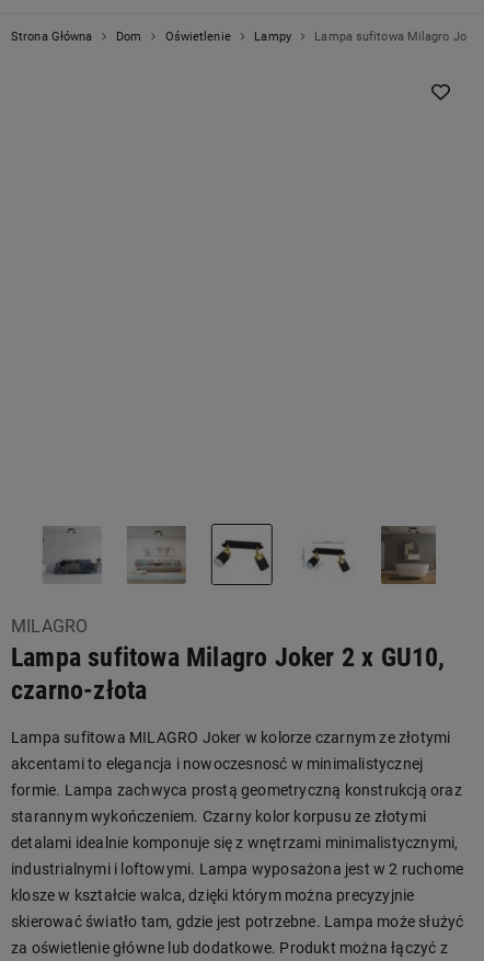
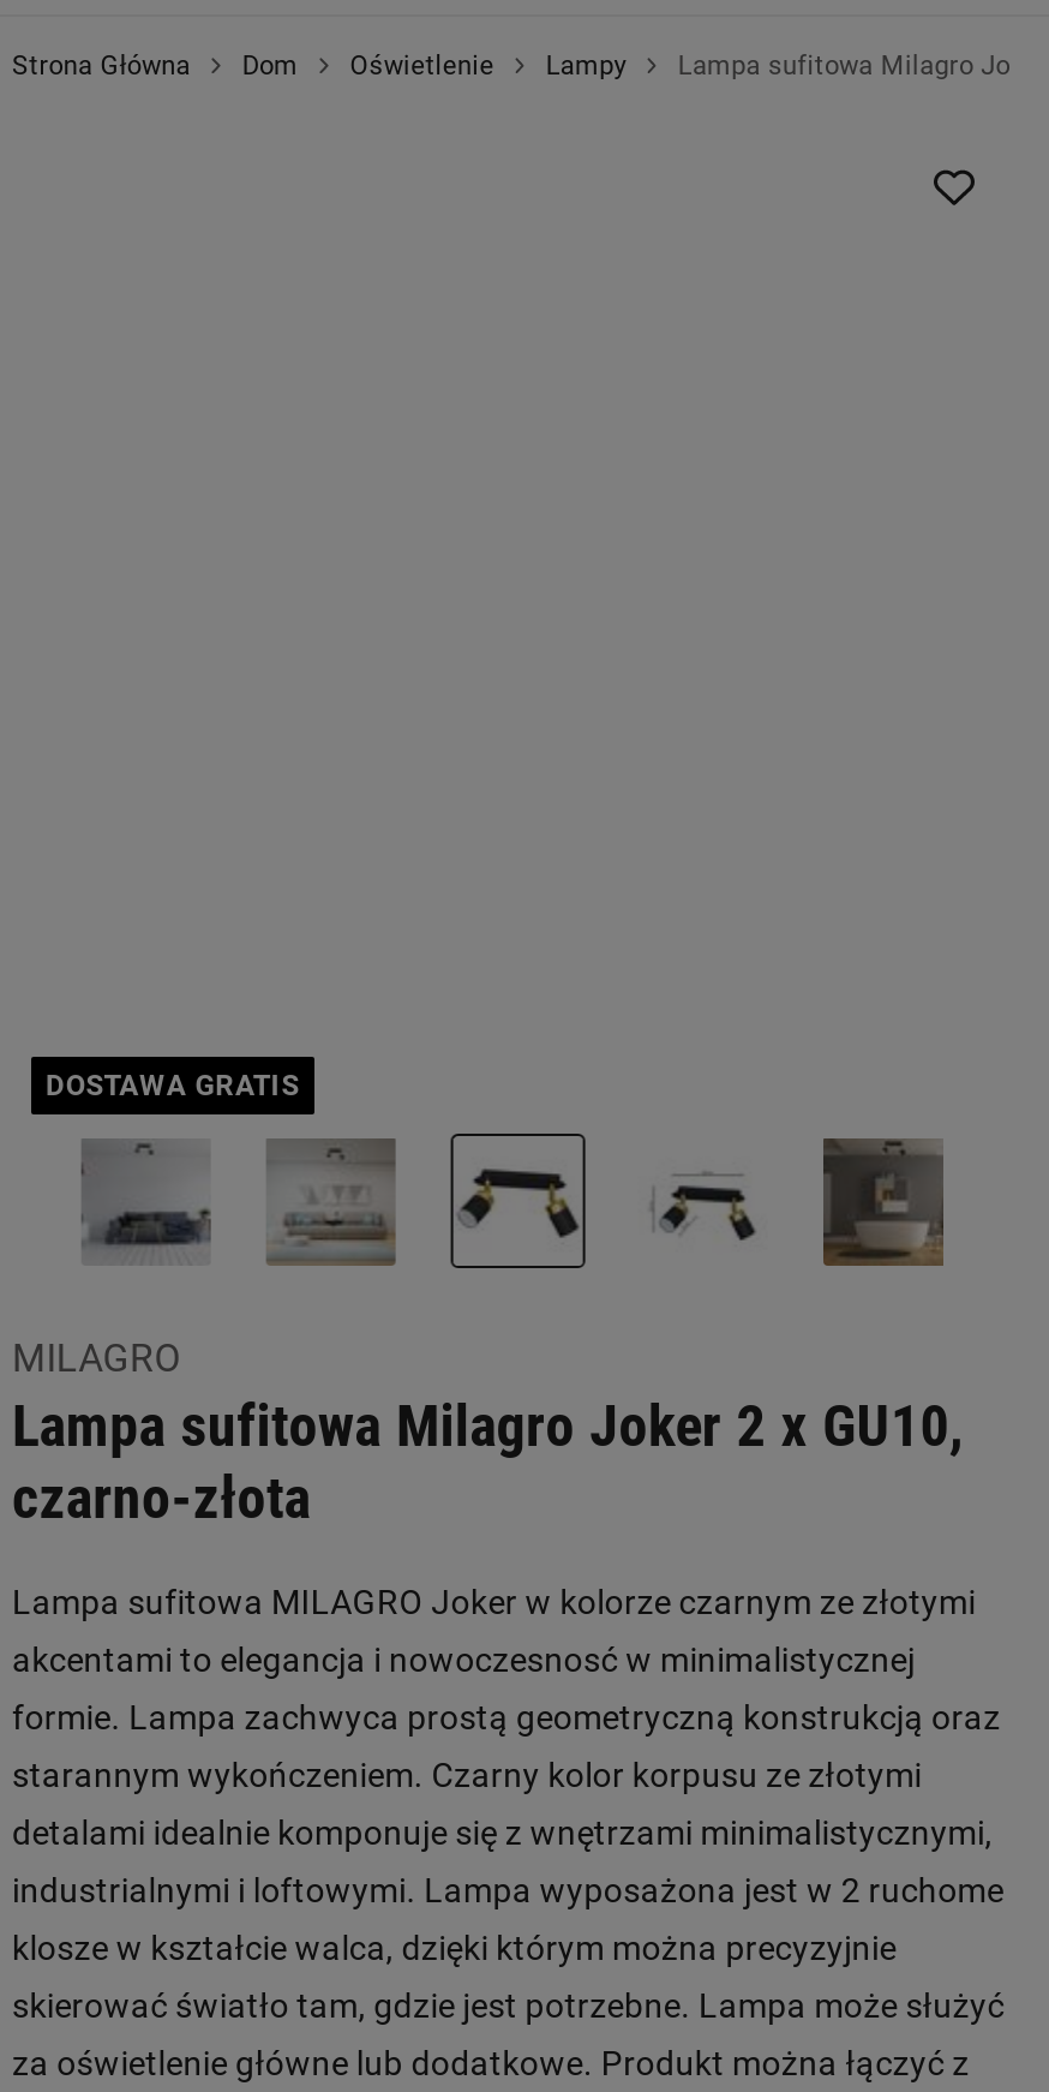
+ DOSTAWA GRATIS
